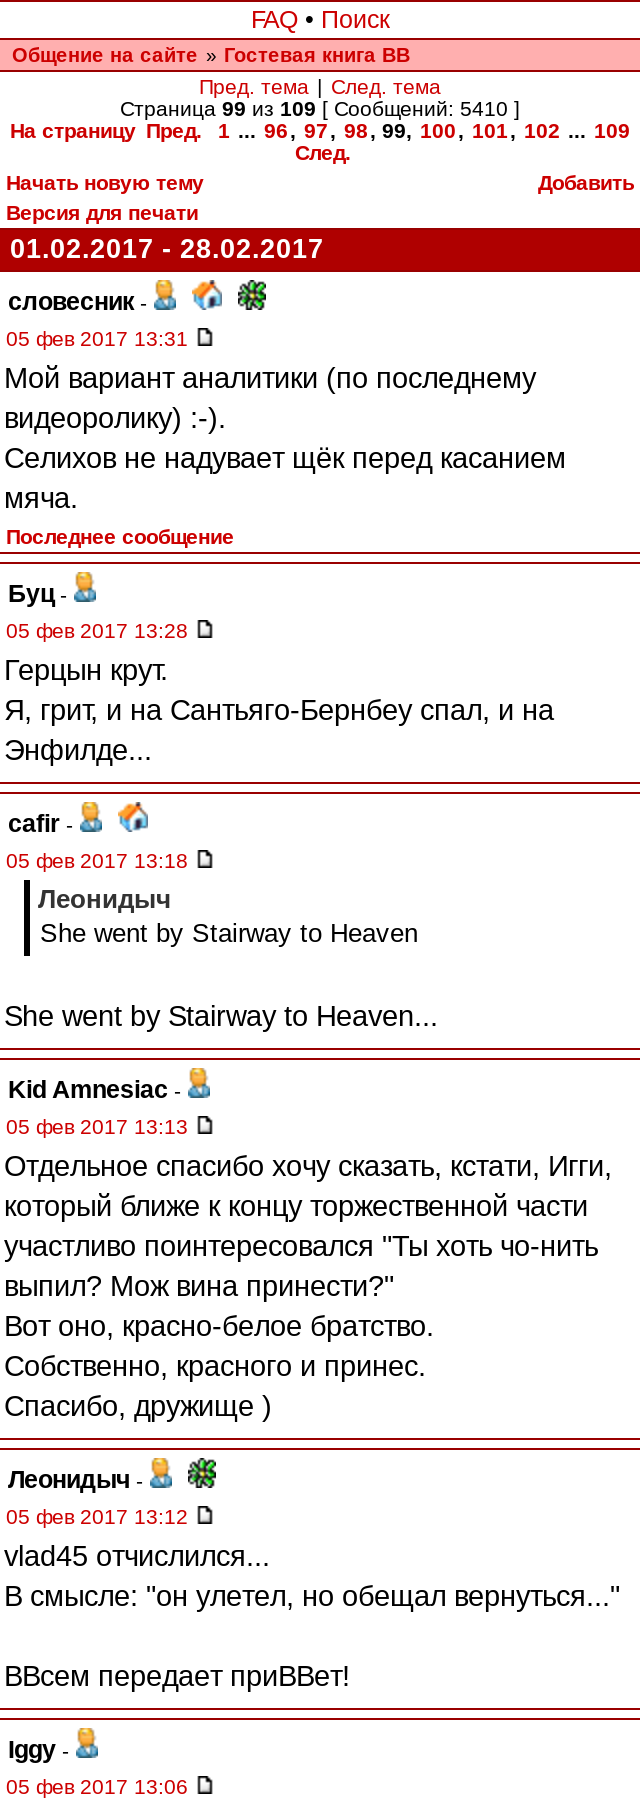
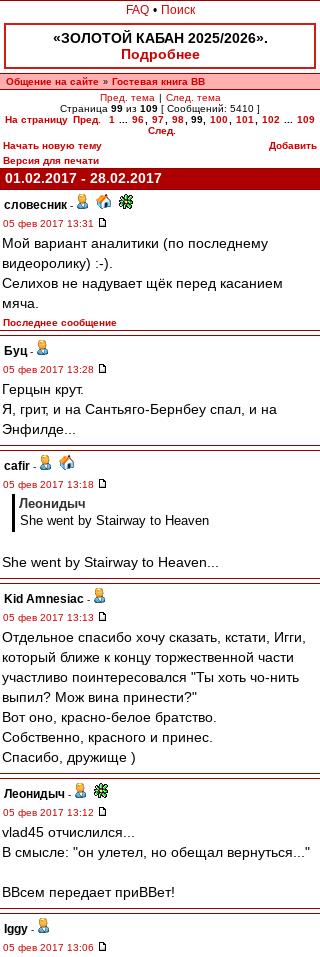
+ «ЗОЛОТОЙ КАБАН 2025/2026».
+ Подробнее
